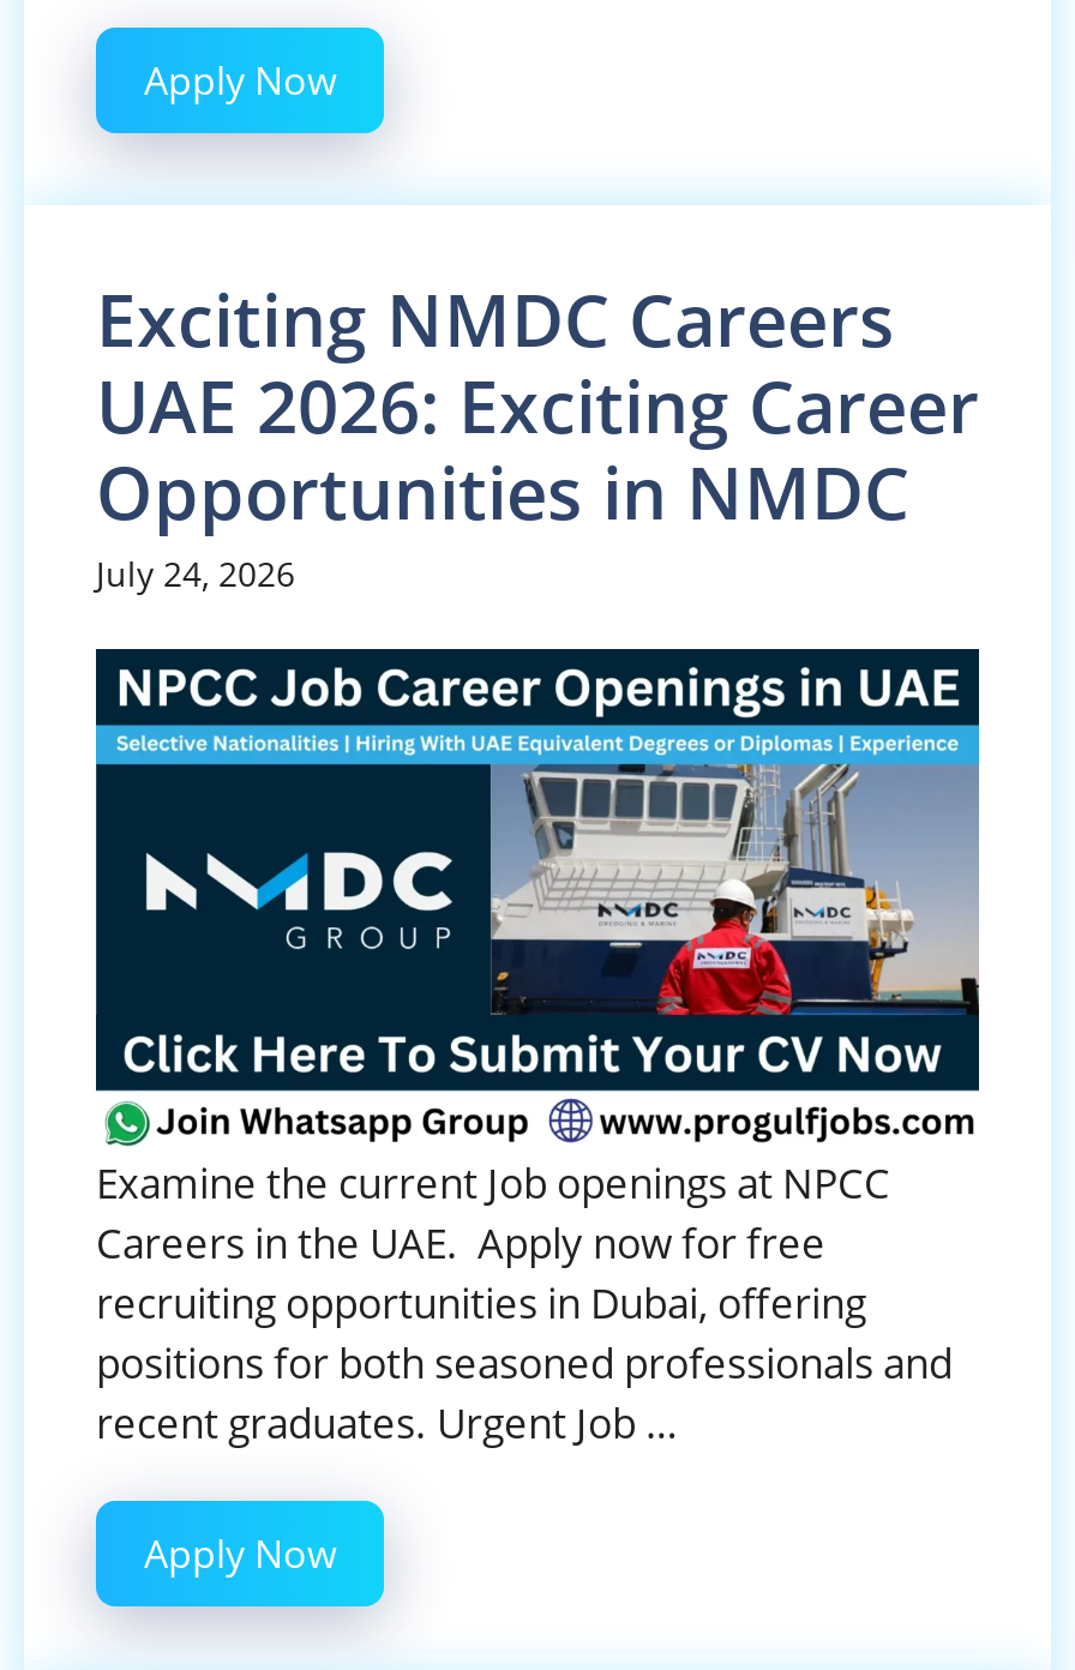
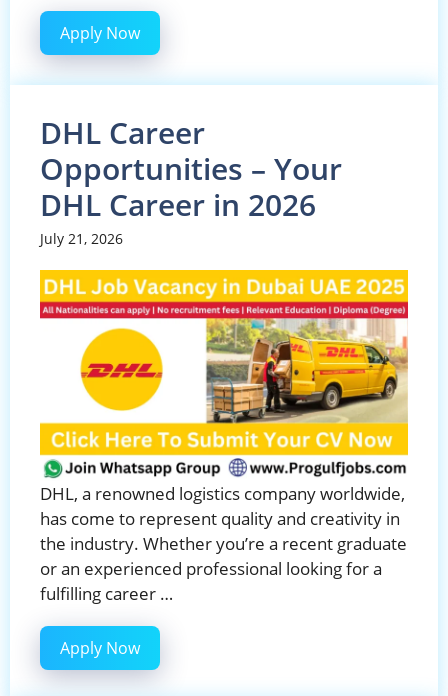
- Exciting NMDC Careers
- UAE 2026: Exciting Career
- Opportunities in NMDC
- July 24, 2026
+ DHL Career
+ Opportunities – Your
+ DHL Career in 2026
+ July 21, 2026

- [image]
- Examine the current Job openings at NPCC
- Careers in the UAE. Apply now for free
- recruiting opportunities in Dubai, offering
- positions for both seasoned professionals and
- recent graduates. Urgent Job …
+ [image]
+ DHL, a renowned logistics company worldwide,
+ has come to represent quality and creativity in
+ the industry. Whether you’re a recent graduate
+ or an experienced professional looking for a
+ fulfilling career …
